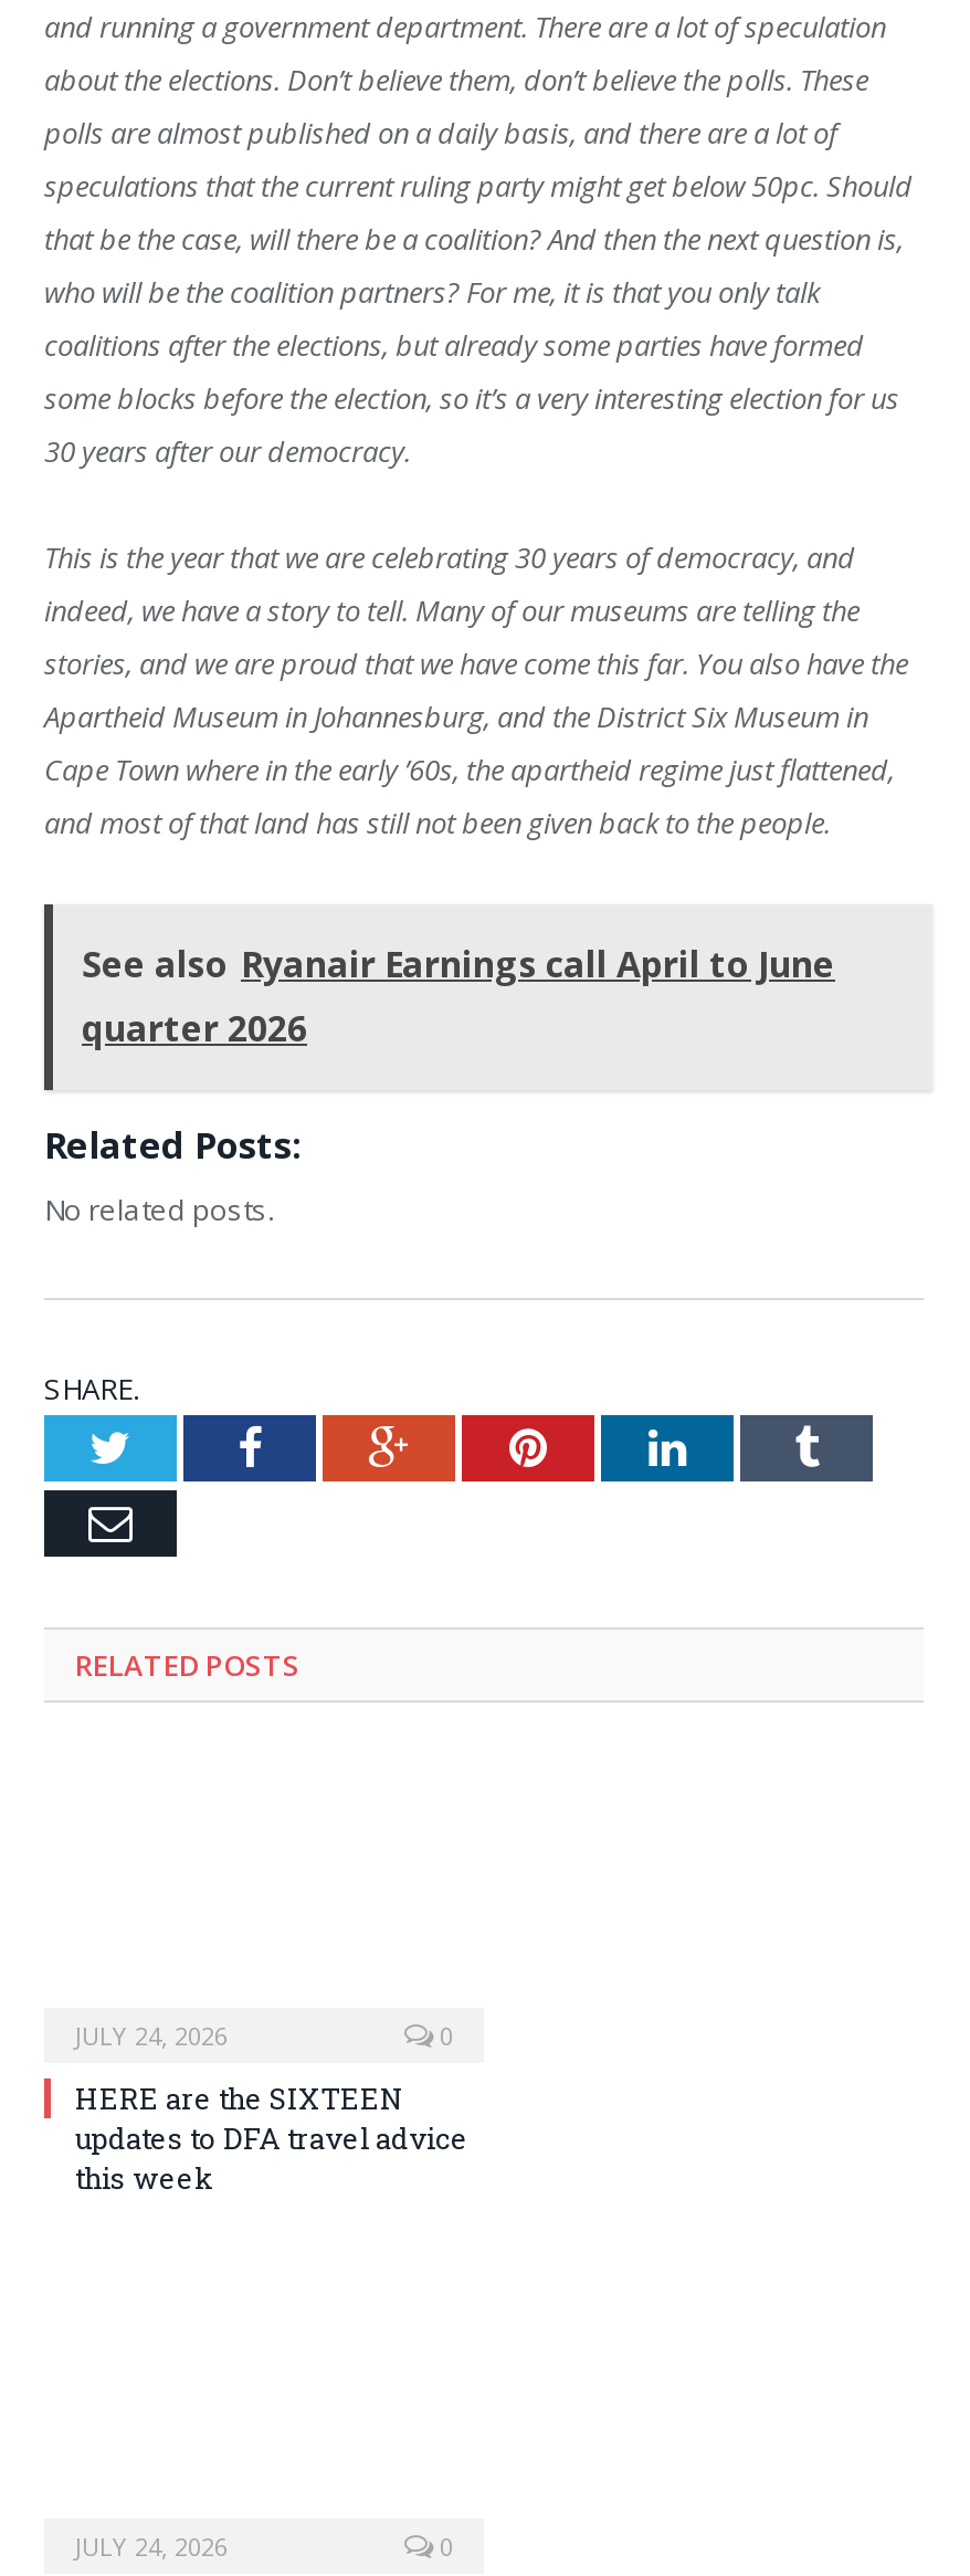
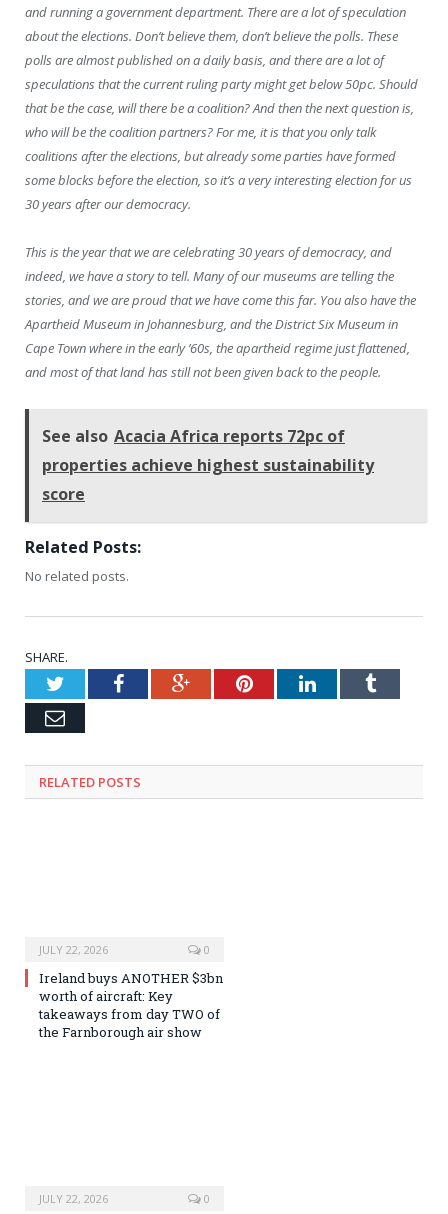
- See also Ryanair Earnings call April to June
- quarter 2026
+ See also Acacia Africa reports 72pc of
+ properties achieve highest sustainability
+ score

- JULY 24, 2026
+ JULY 22, 2026

- HERE are the SIXTEEN
- updates to DFA travel advice
- this week
+ Ireland buys ANOTHER $3bn
+ worth of aircraft: Key
+ takeaways from day TWO of
+ the Farnborough air show

- JULY 24, 2026
+ JULY 22, 2026
